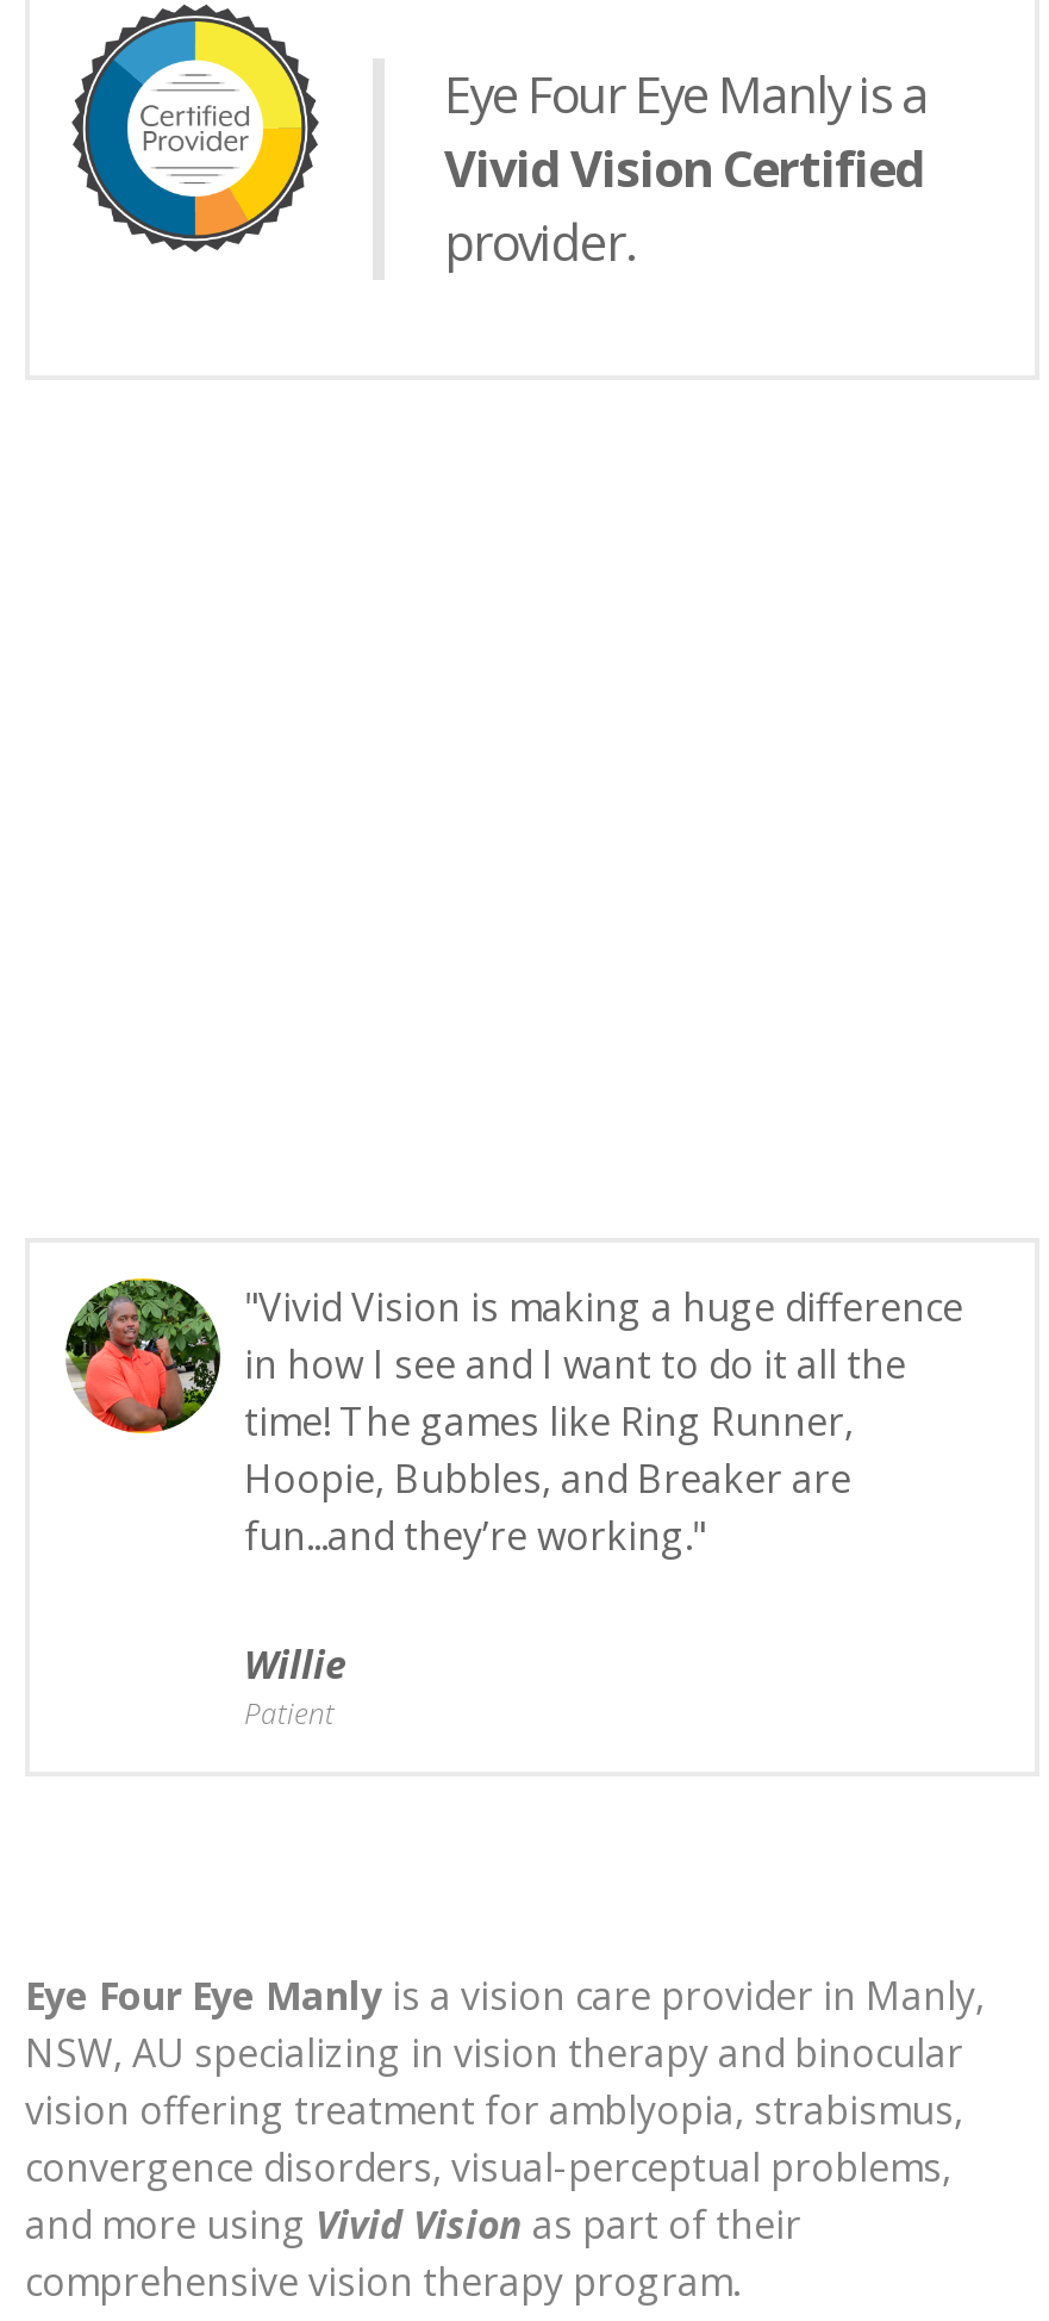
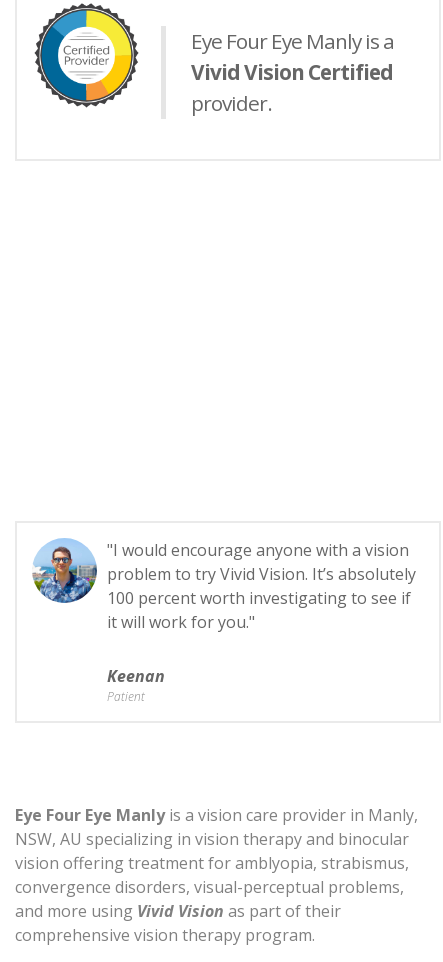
- [image]
- "Vivid Vision is making a huge difference
- in how I see and I want to do it all the
- time! The games like Ring Runner,
- Hoopie, Bubbles, and Breaker are
- fun...and they’re working."
+ [image]
+ "I would encourage anyone with a vision
+ problem to try Vivid Vision. It’s absolutely
+ 100 percent worth investigating to see if
+ it will work for you."

- Willie
+ Keenan
